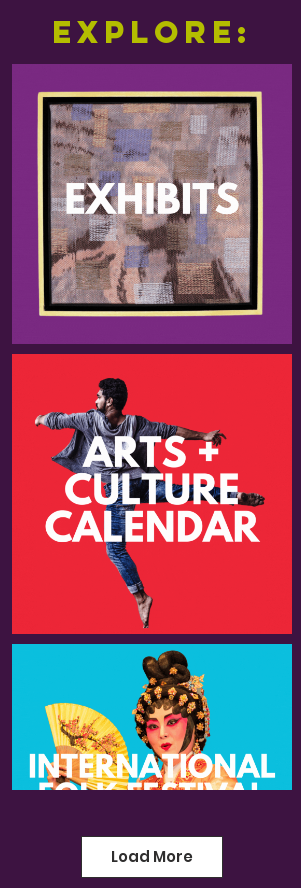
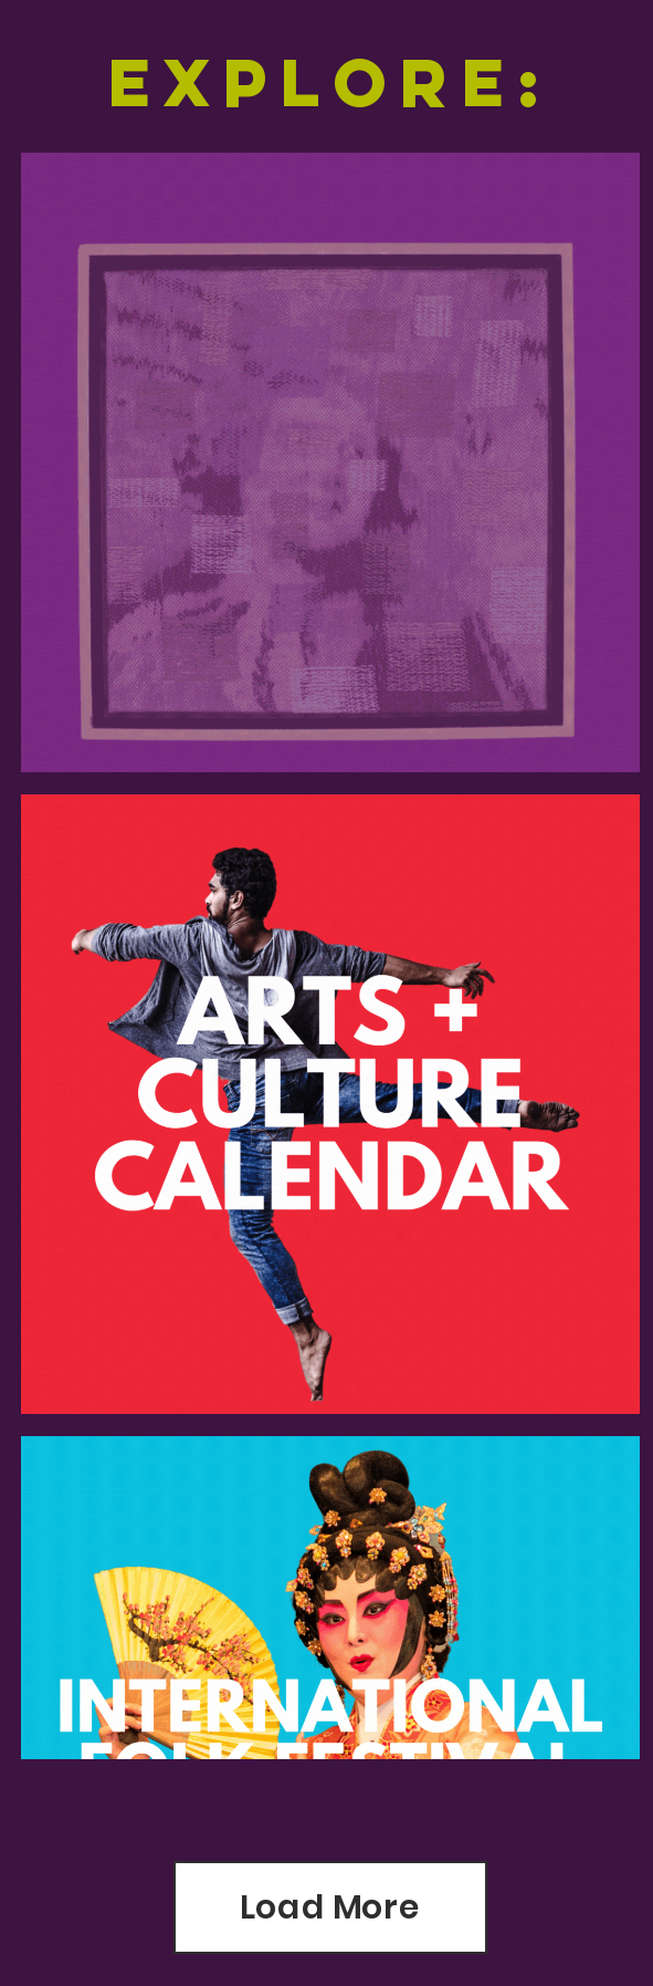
- [image]
+ [image]
